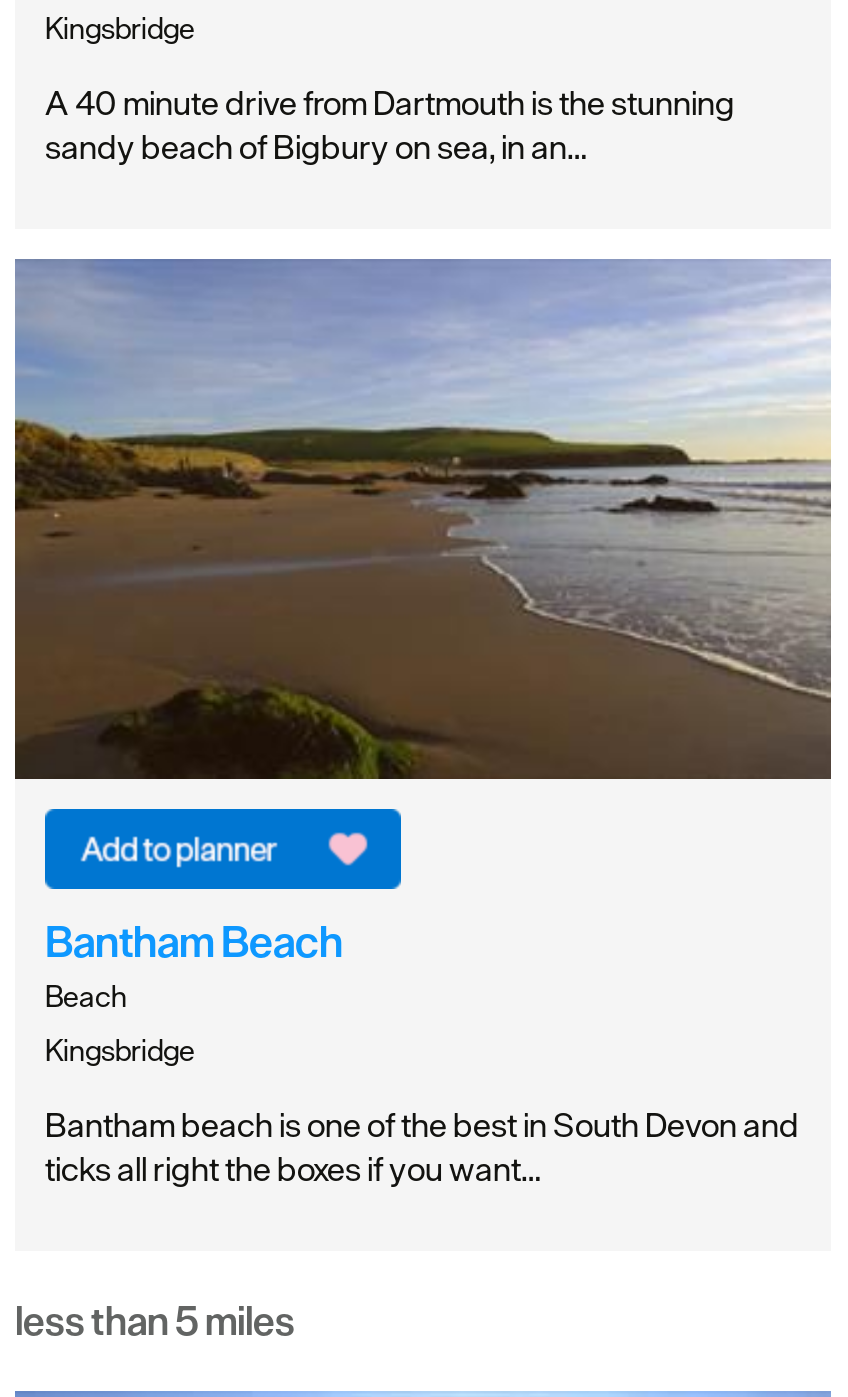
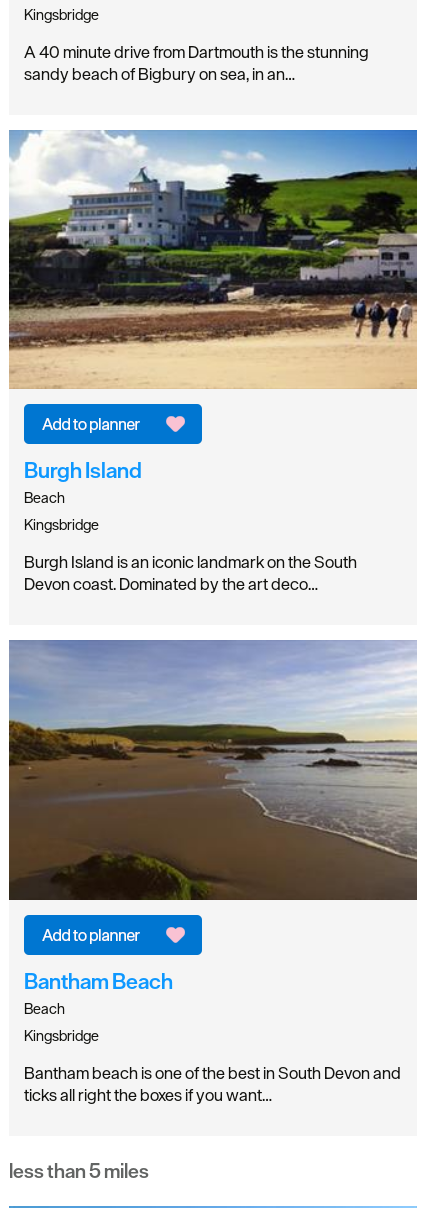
+ [image]

+ Burgh Island
+ Beach
+ Kingsbridge
+ Burgh Island is an iconic landmark on the South
+ Devon coast. Dominated by the art deco…
